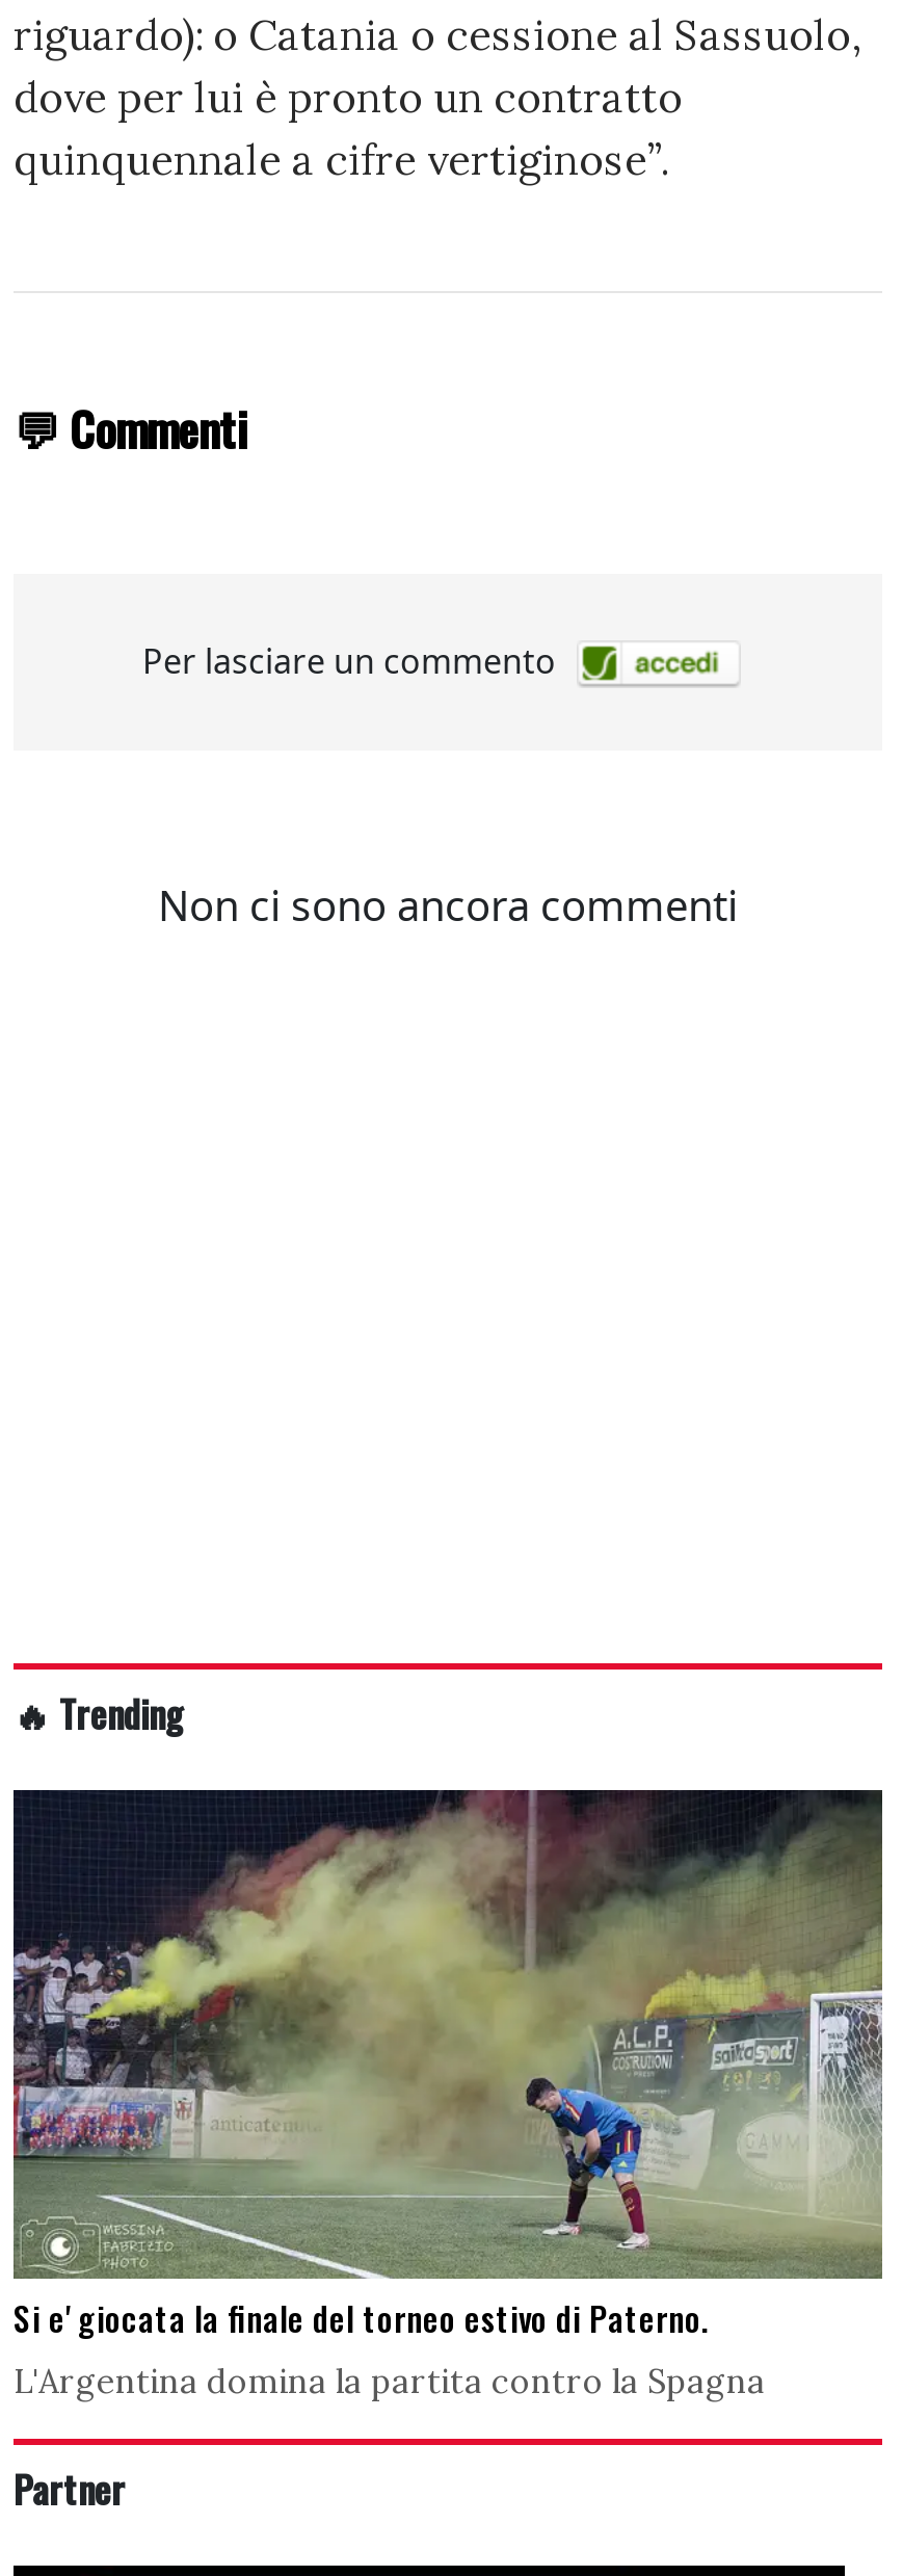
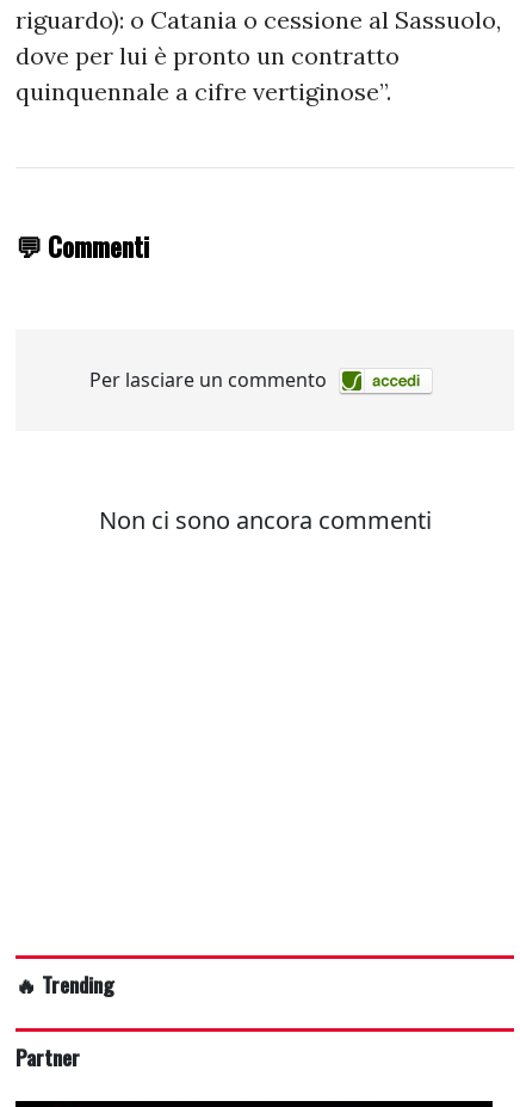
- [image]
- Si e' giocata la finale del torneo estivo di Paterno.
- L'Argentina domina la partita contro la Spagna
